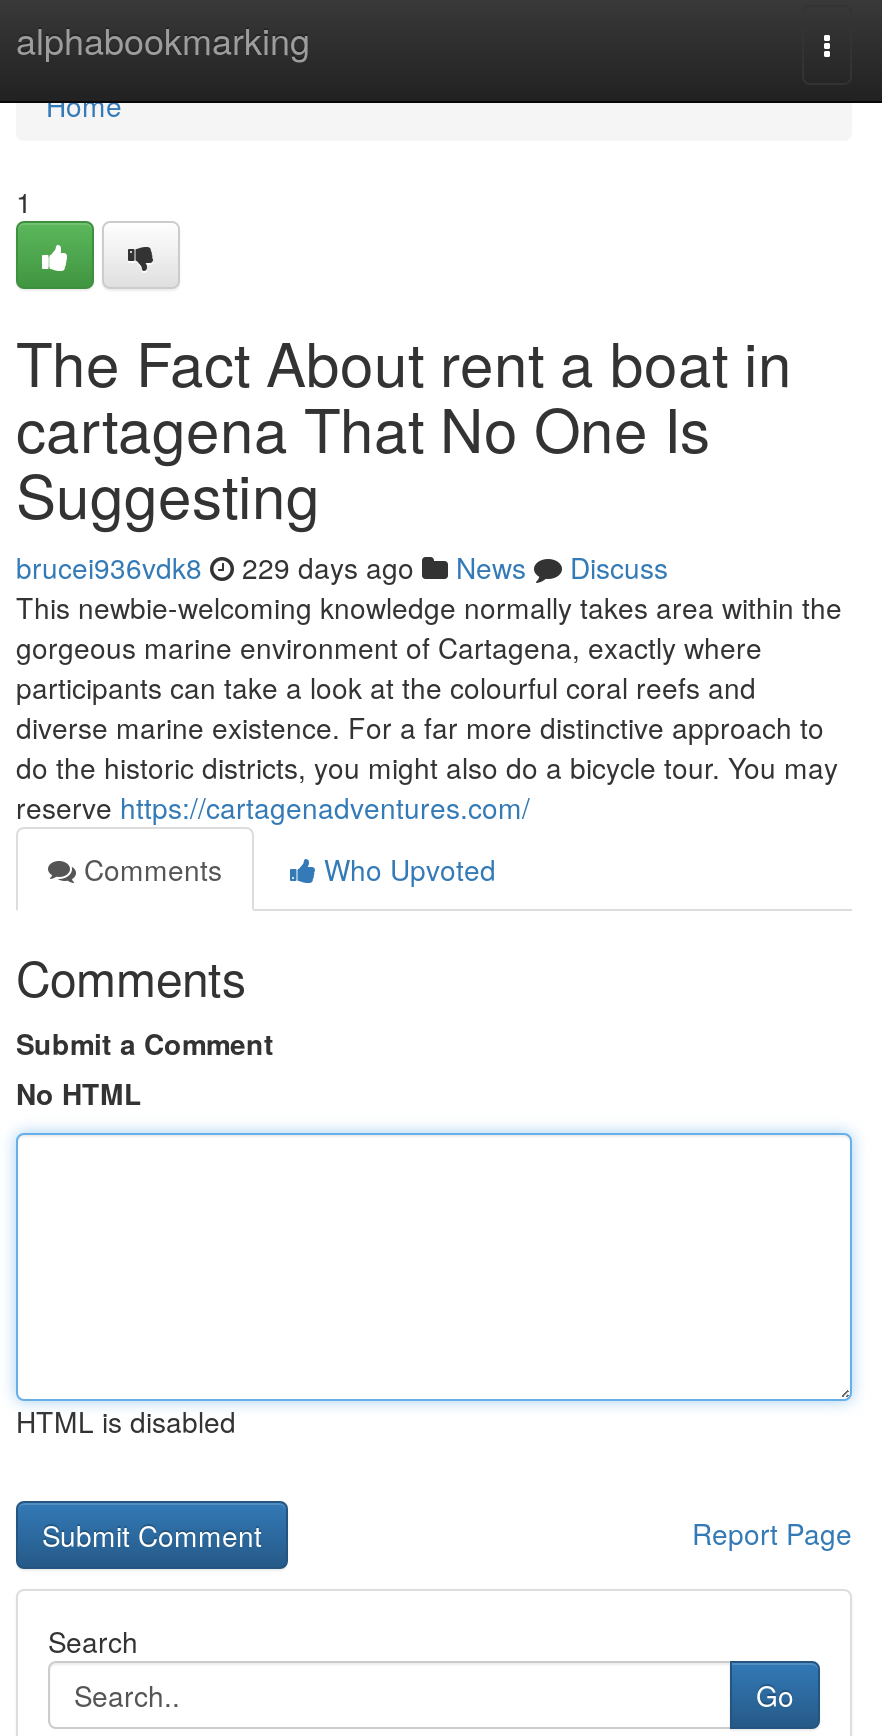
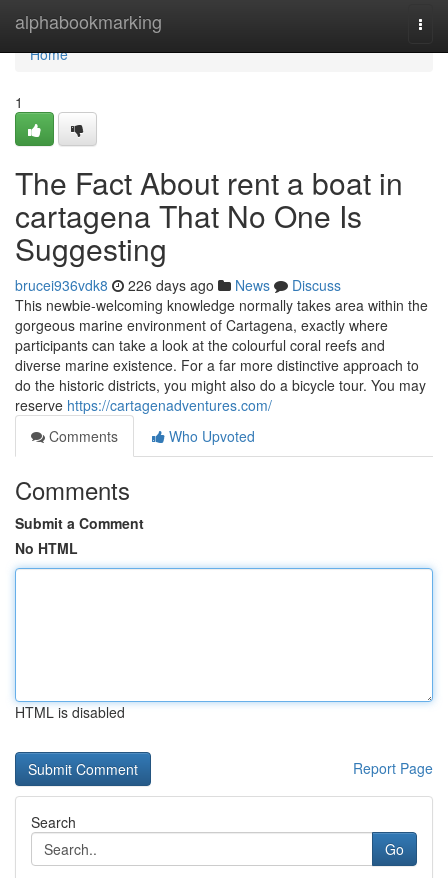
- brucei936vdk8 229 days ago News Discuss
+ brucei936vdk8 226 days ago News Discuss
